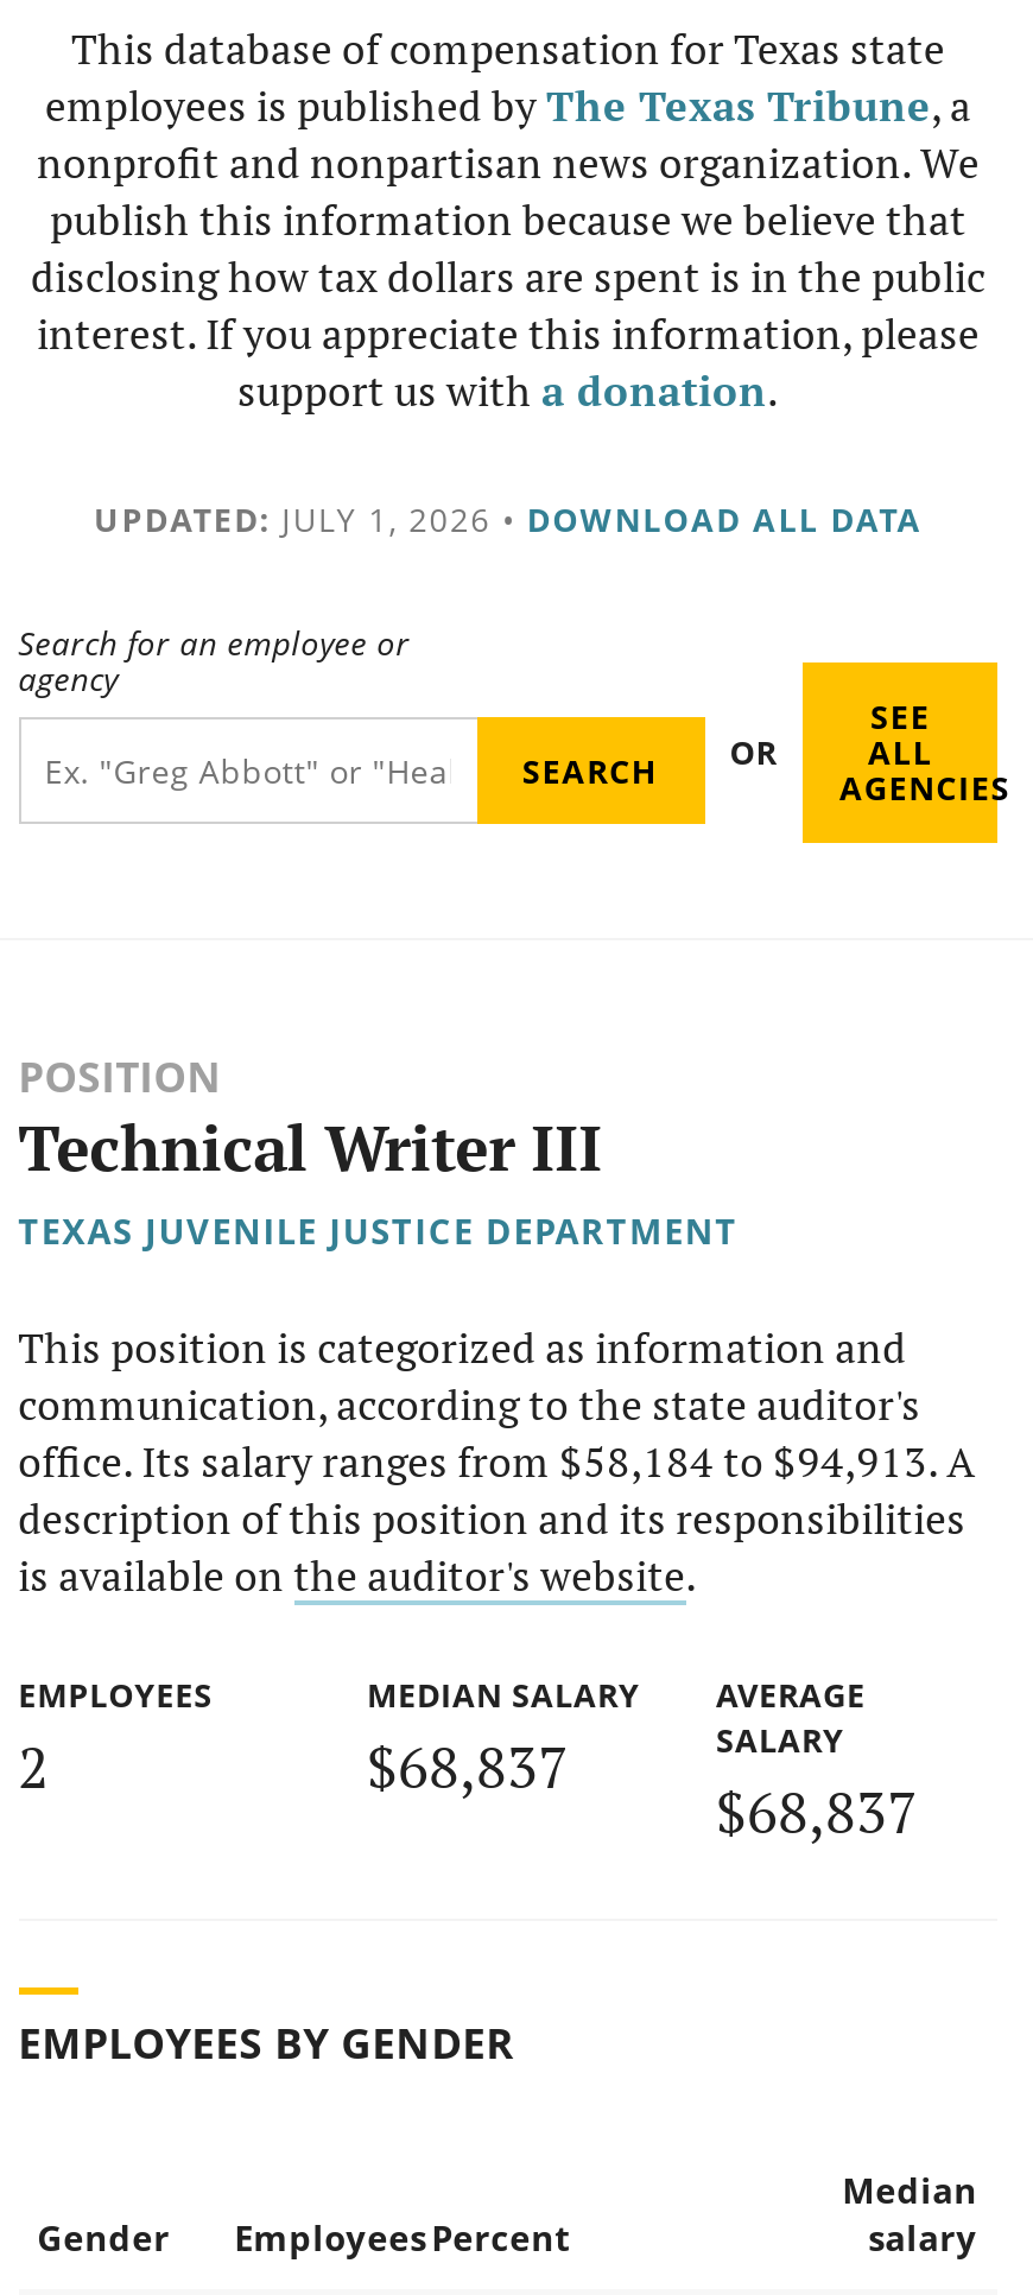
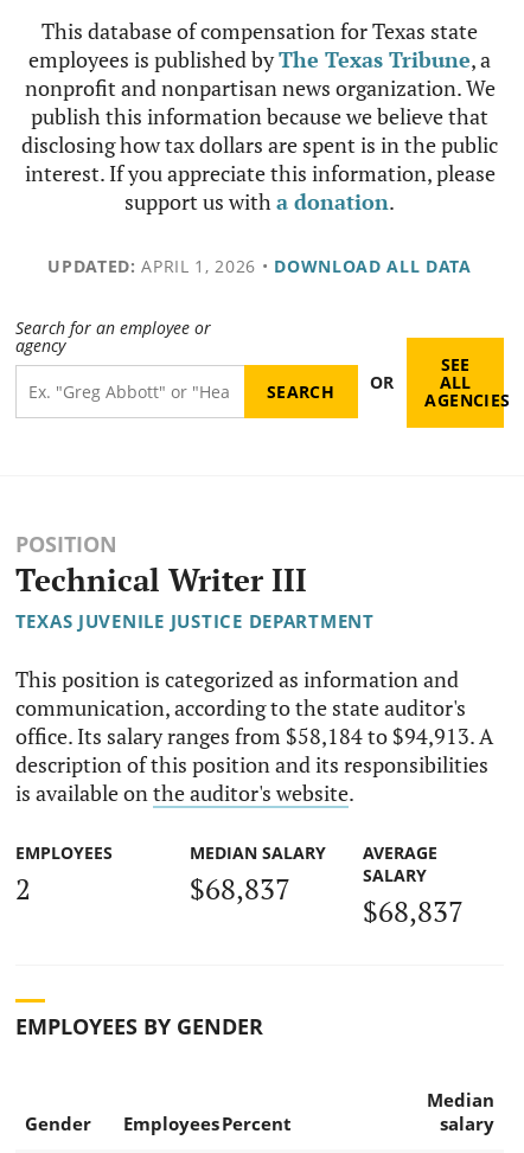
- UPDATED: JULY 1, 2026 • DOWNLOAD ALL DATA
+ UPDATED: APRIL 1, 2026 • DOWNLOAD ALL DATA
